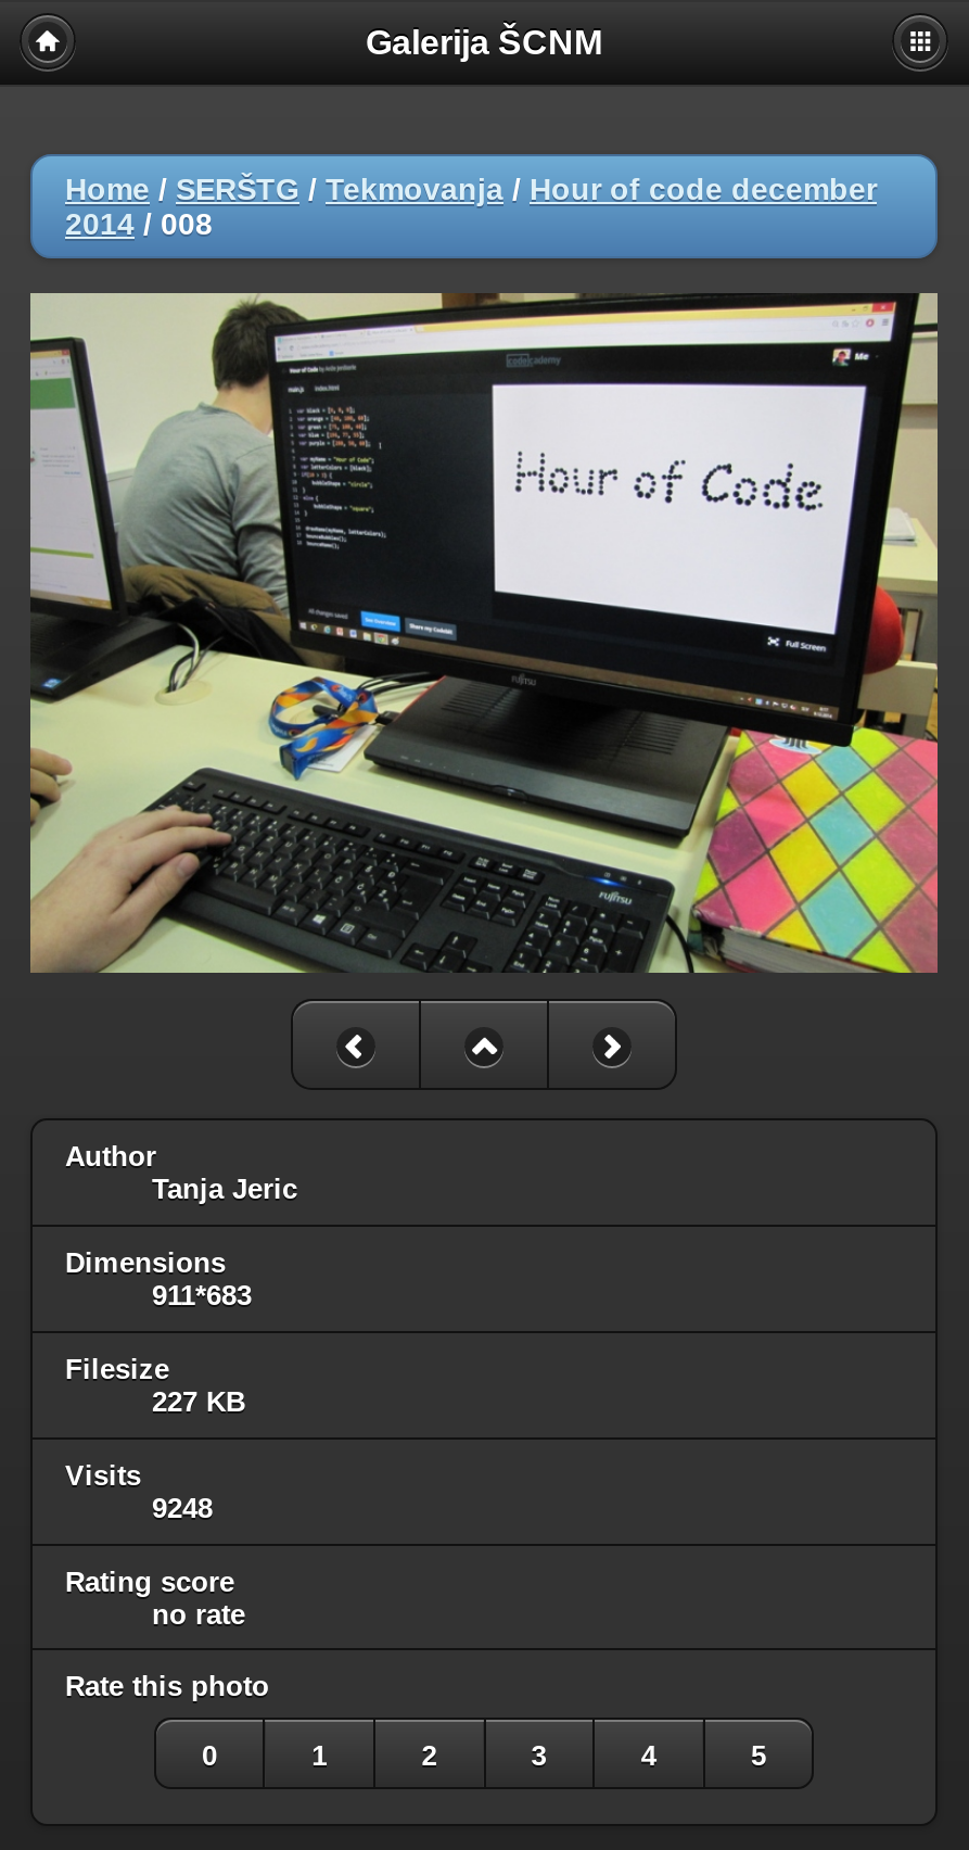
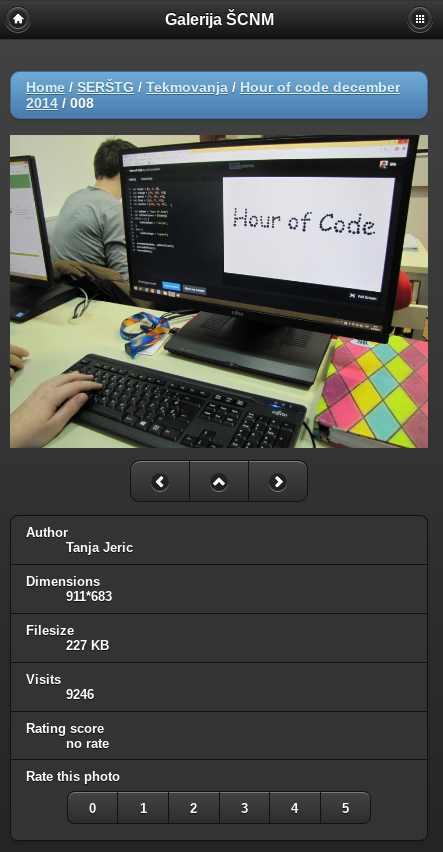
- 9248
+ 9246
